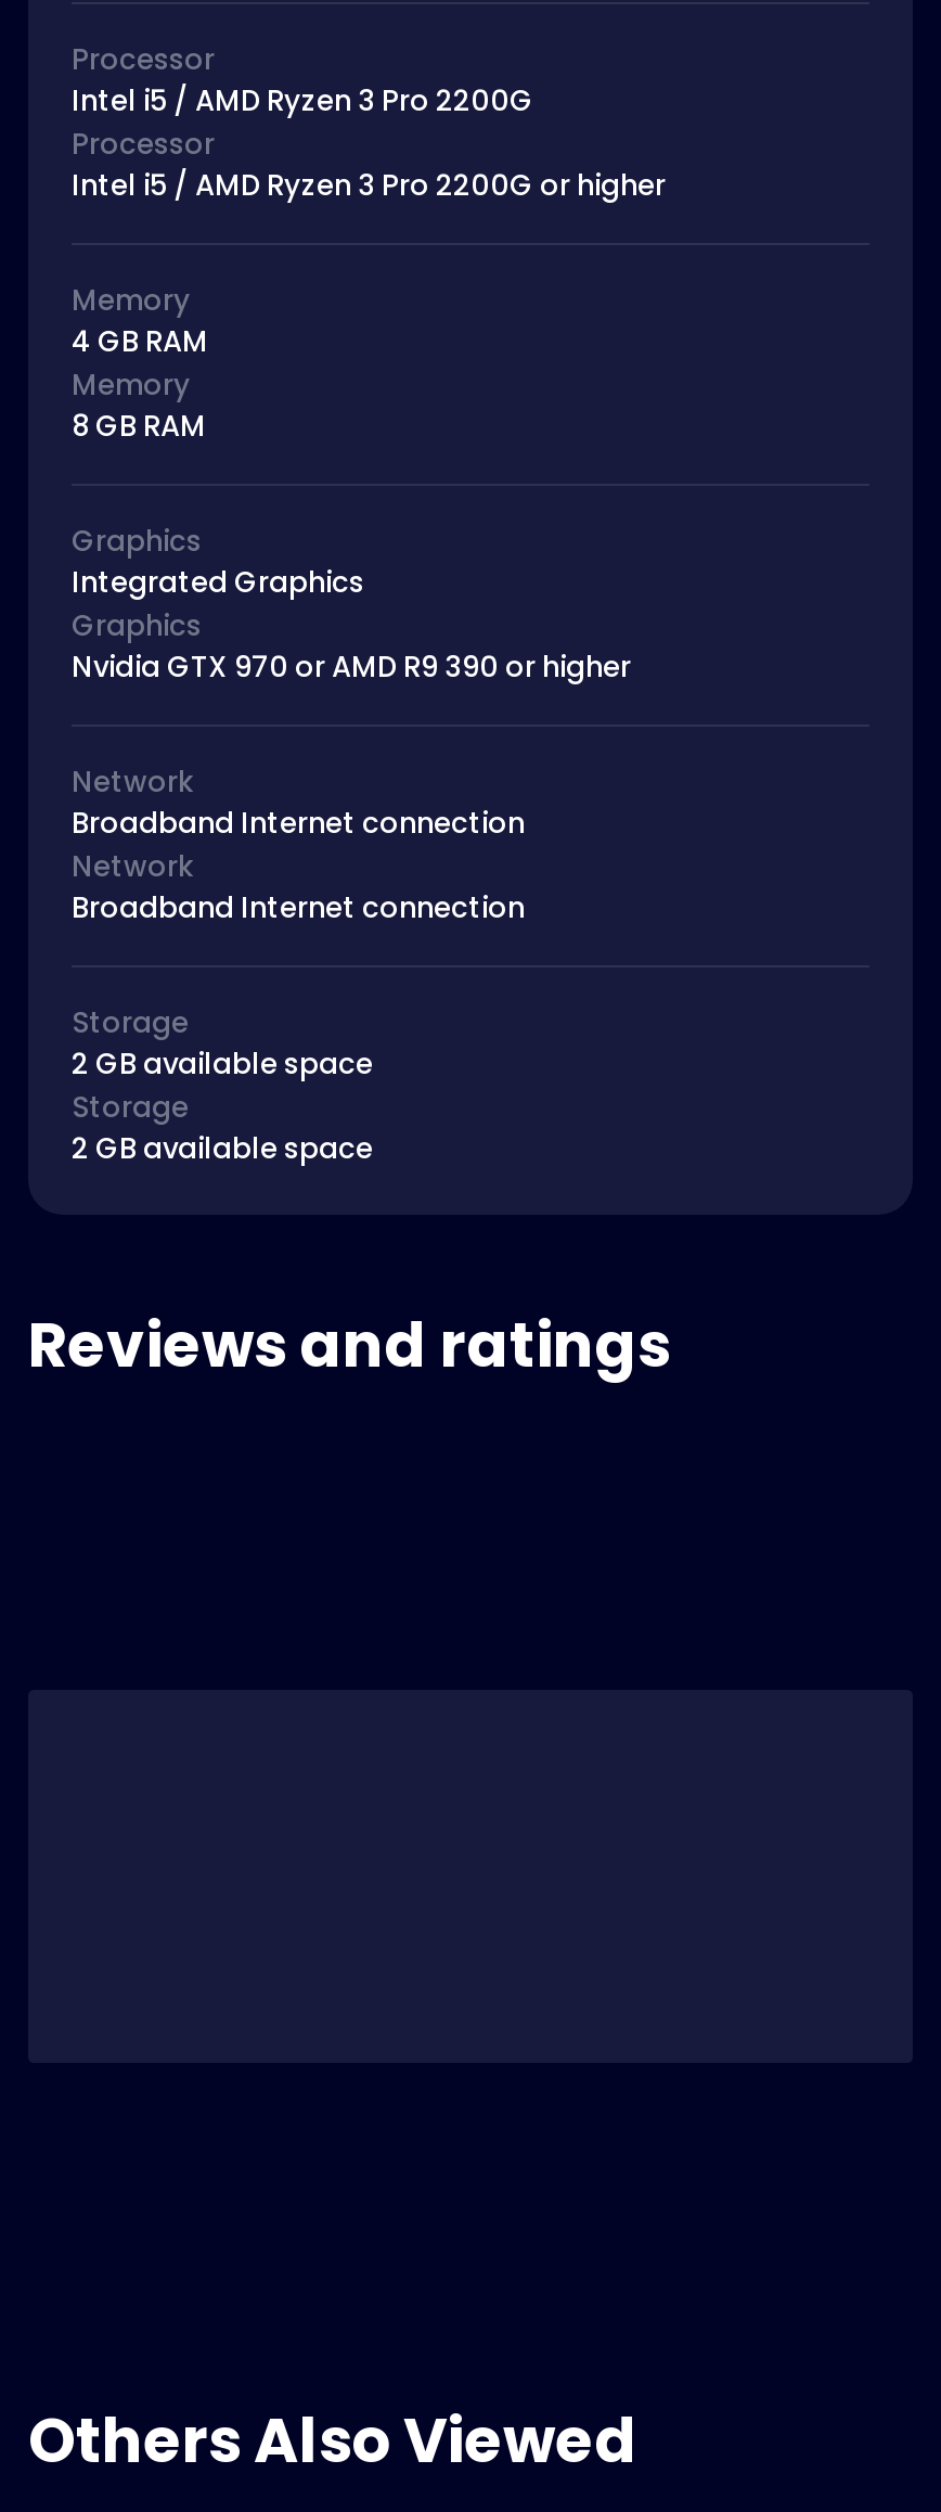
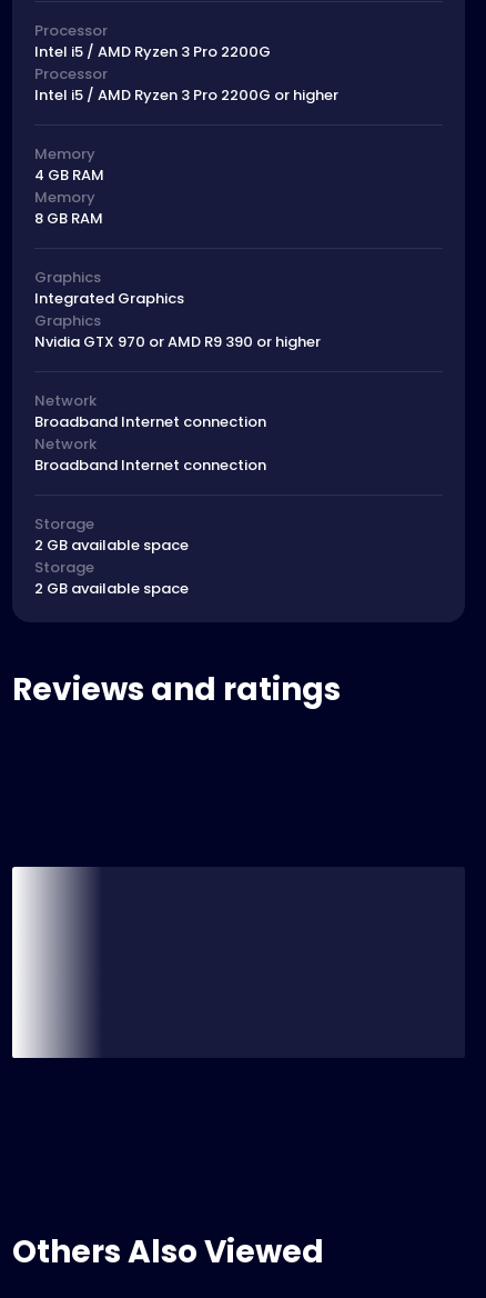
+ [image]
